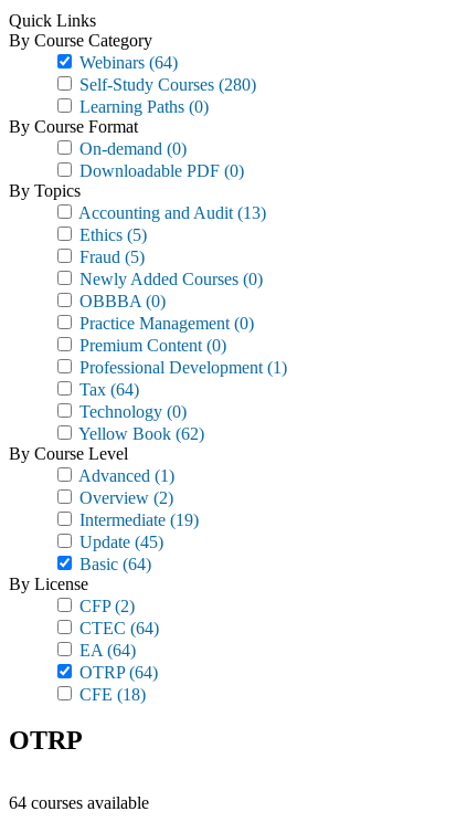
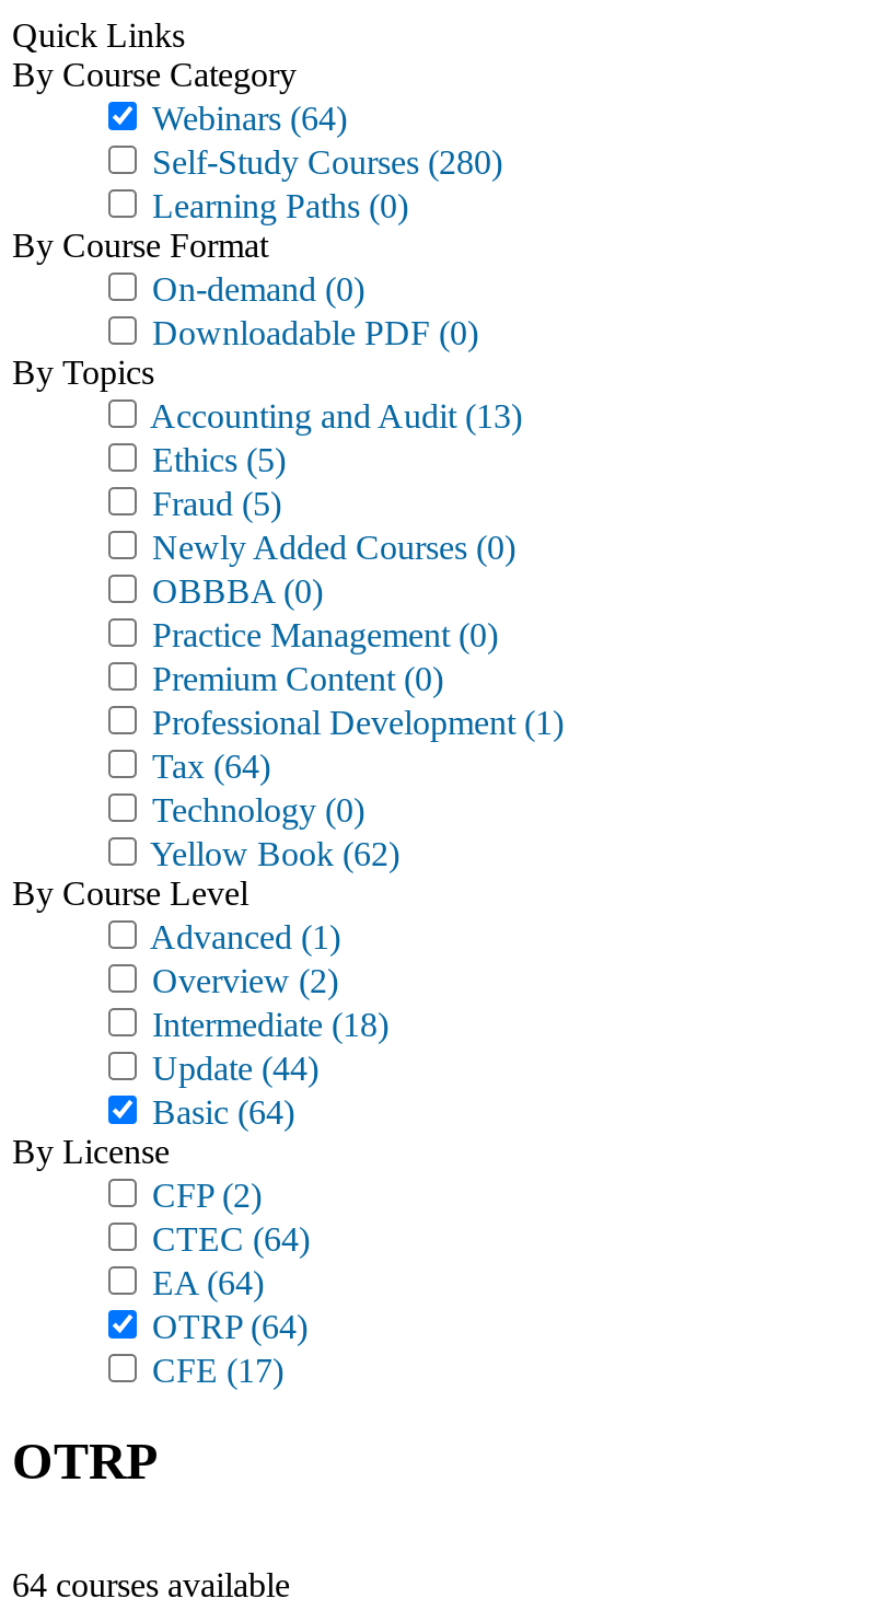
- Intermediate (19)
+ Intermediate (18)

- Update (45)
+ Update (44)

- CFE (18)
+ CFE (17)
